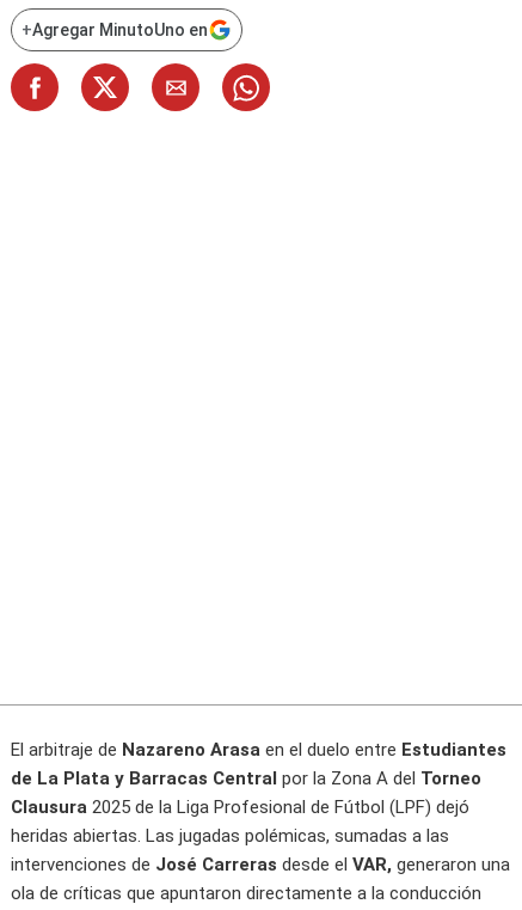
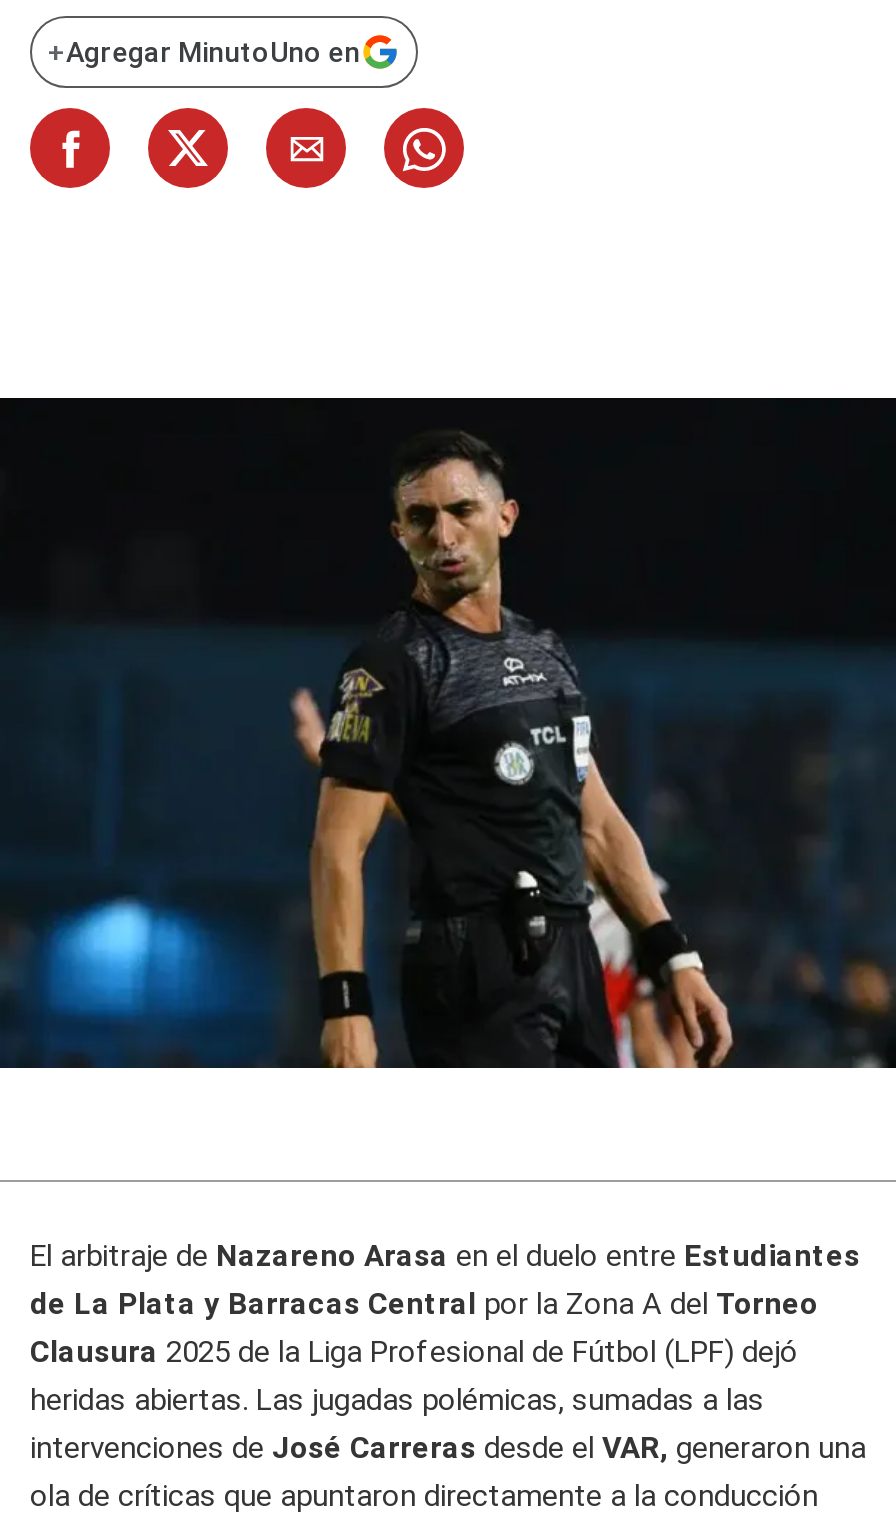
+ [image]
